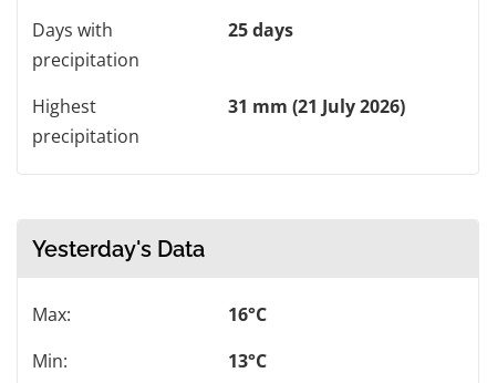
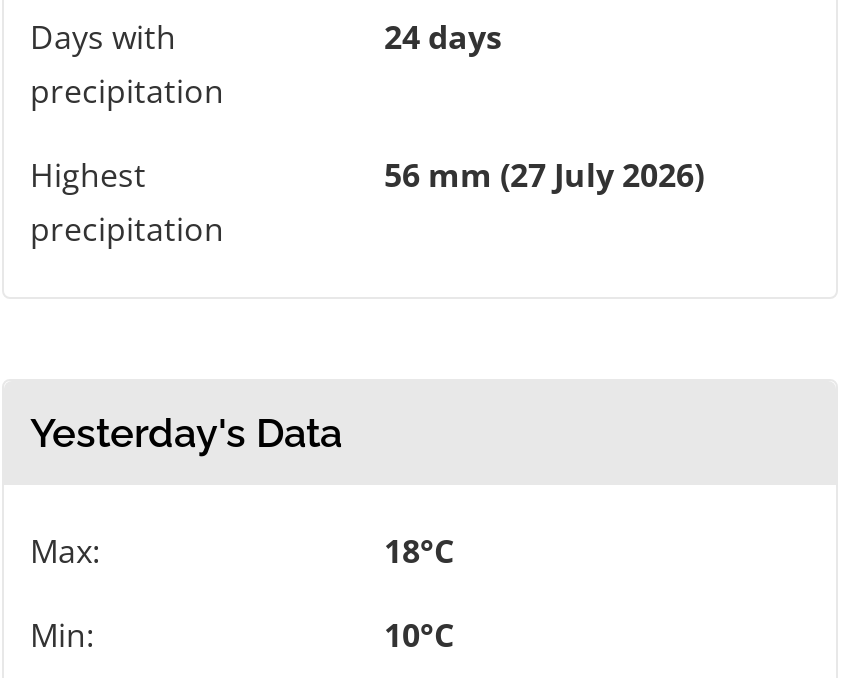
- 25 days
+ 24 days

- 31 mm (21 July 2026)
+ 56 mm (27 July 2026)

- 16°C
+ 18°C

- 13°C
+ 10°C
